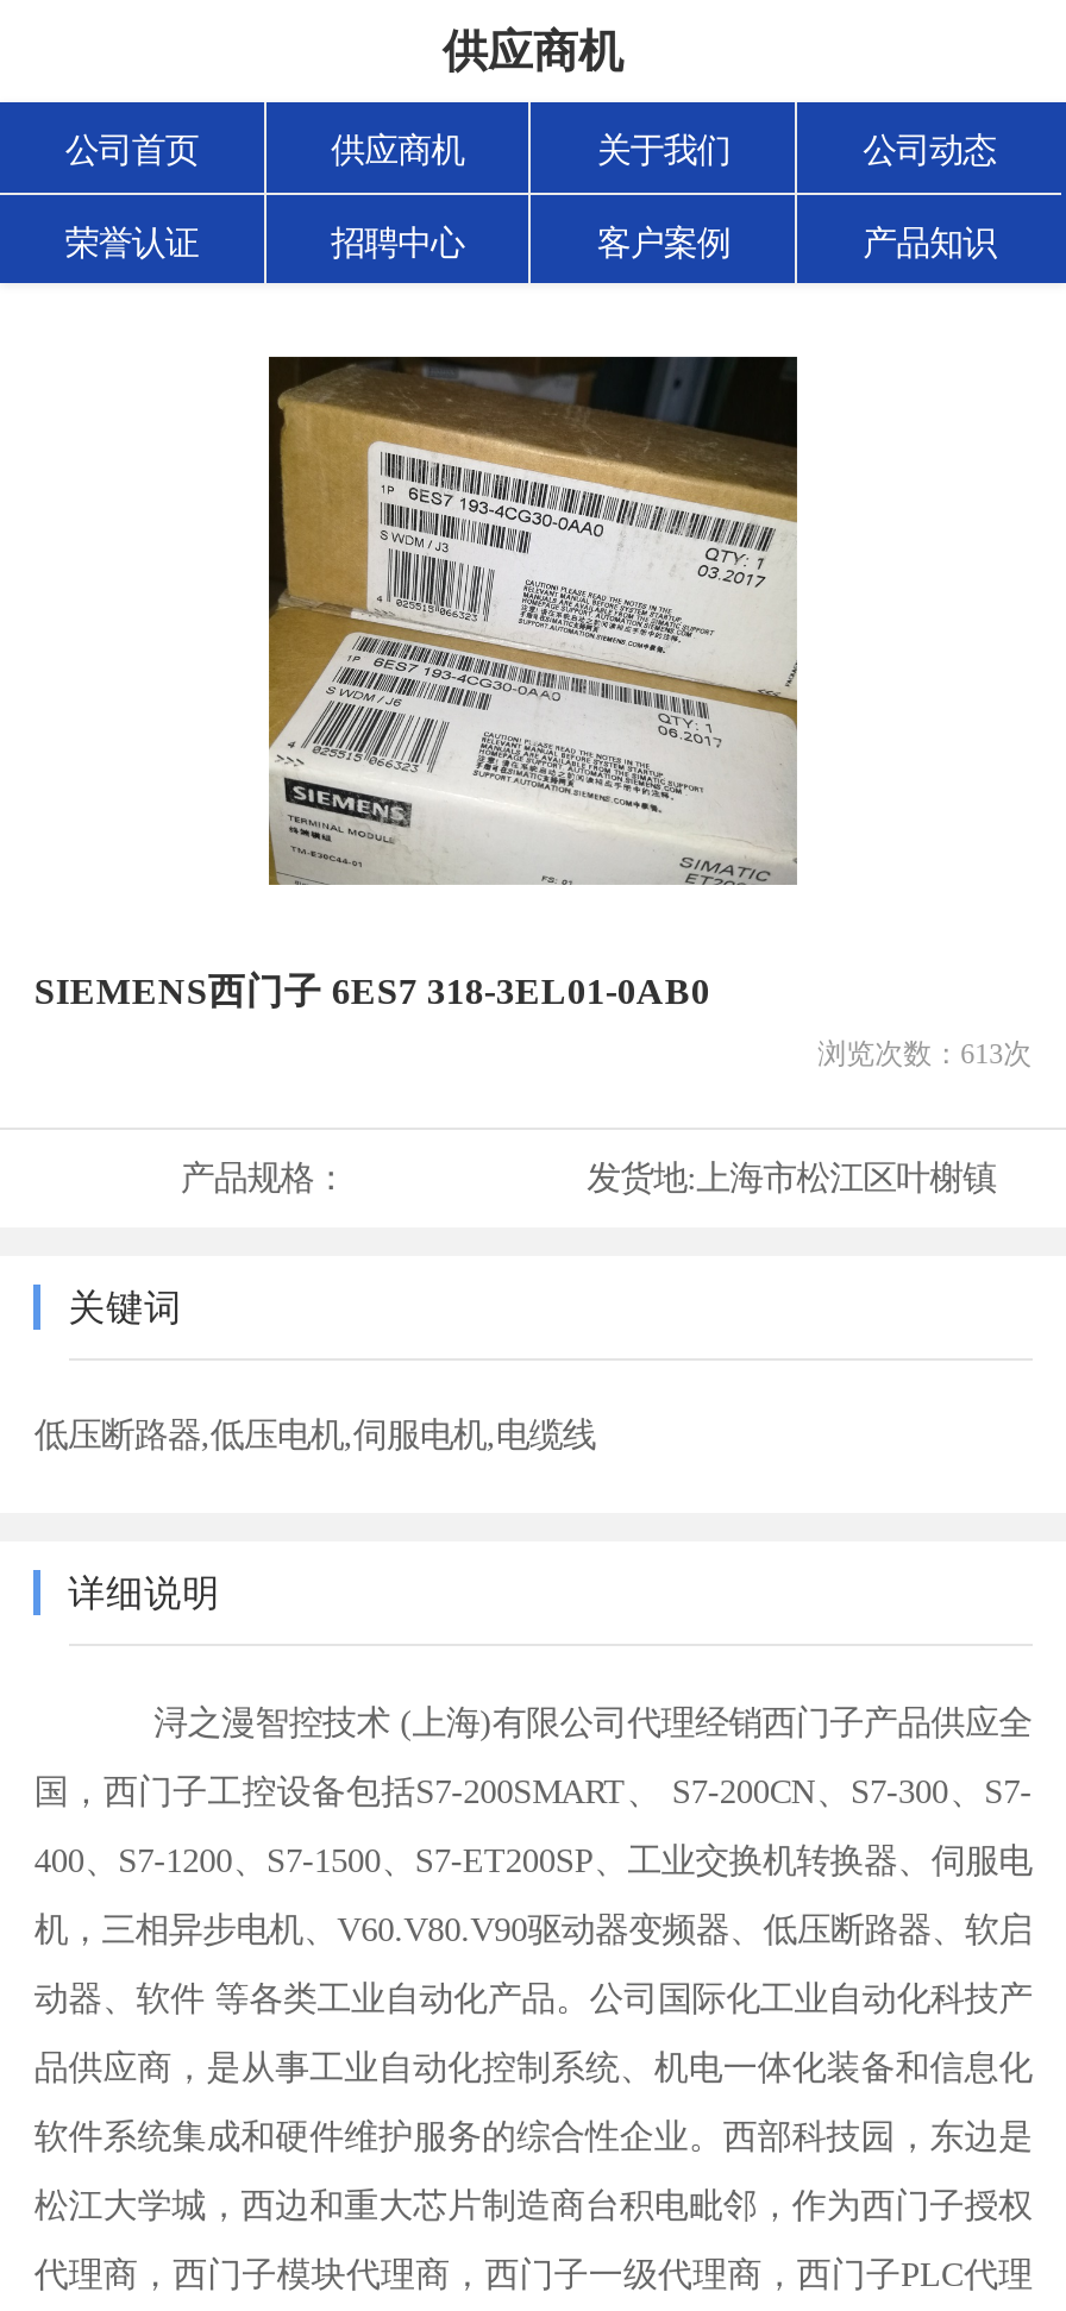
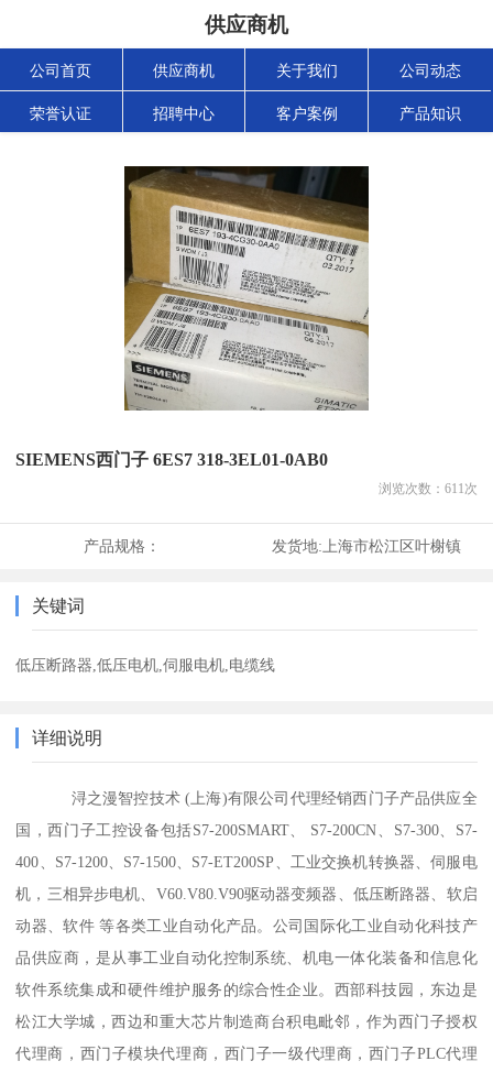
- 浏览次数：613次
+ 浏览次数：611次
